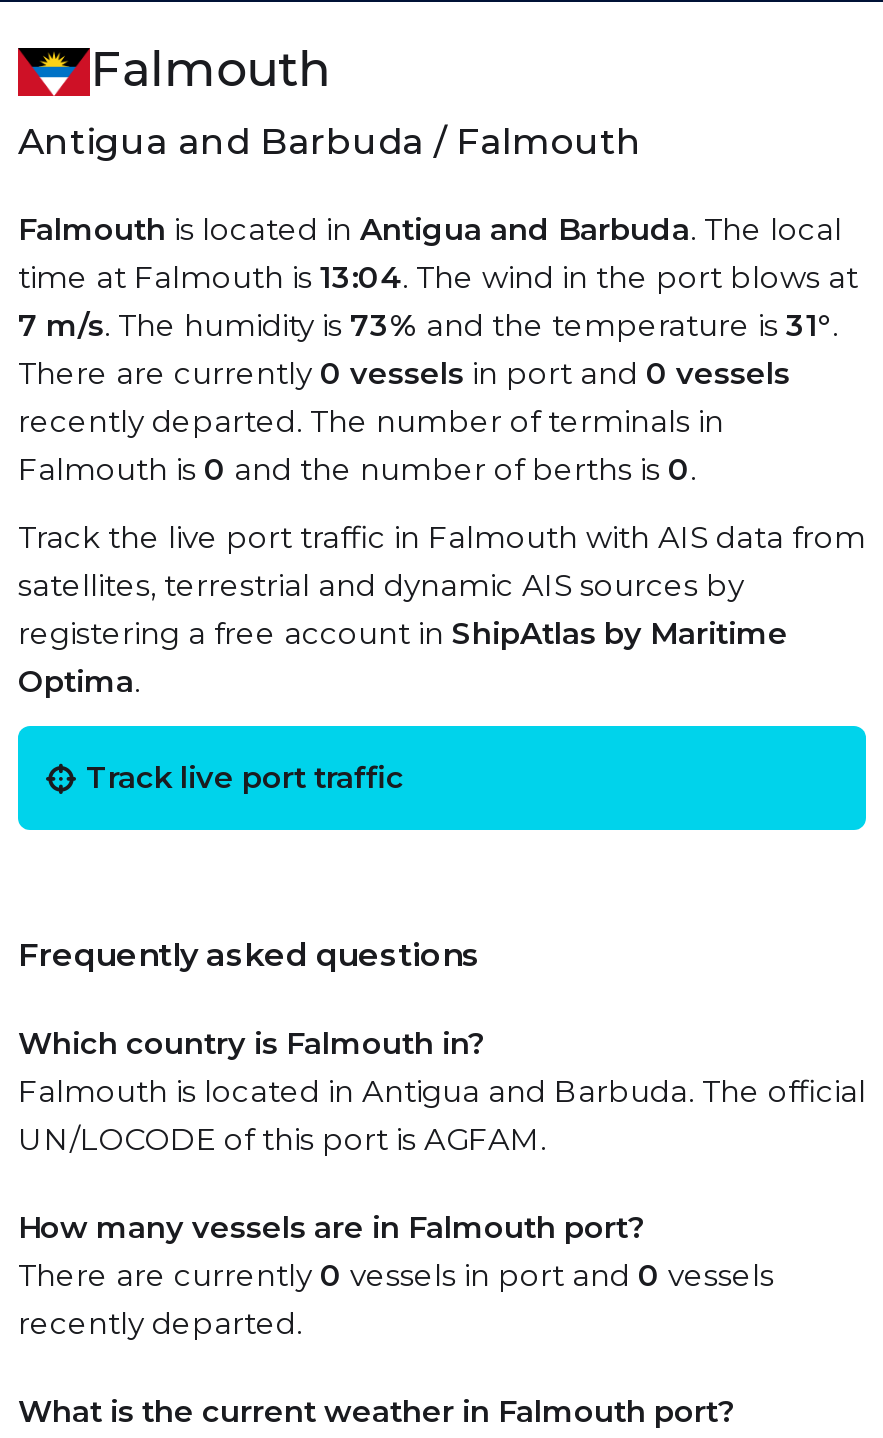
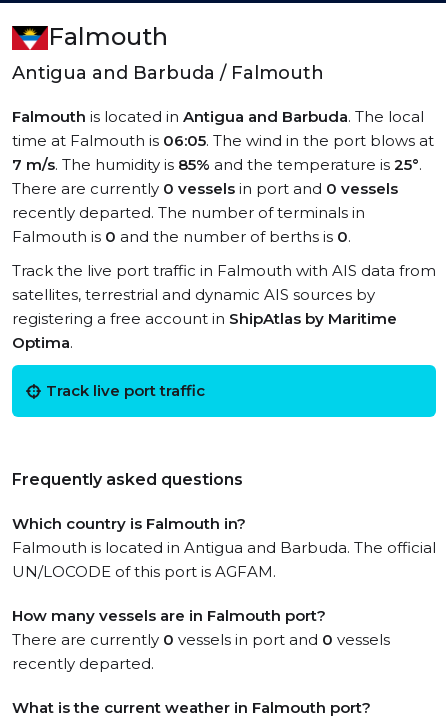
- time at Falmouth is 13:04. The wind in the port blows at
+ time at Falmouth is 06:05. The wind in the port blows at

- 7 m/s. The humidity is 73% and the temperature is 31°.
+ 7 m/s. The humidity is 85% and the temperature is 25°.
